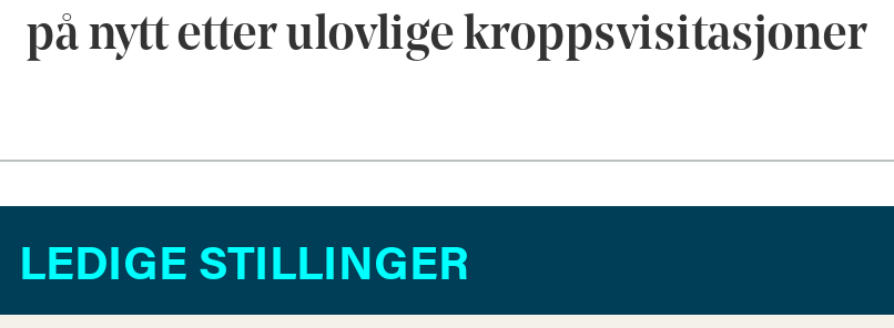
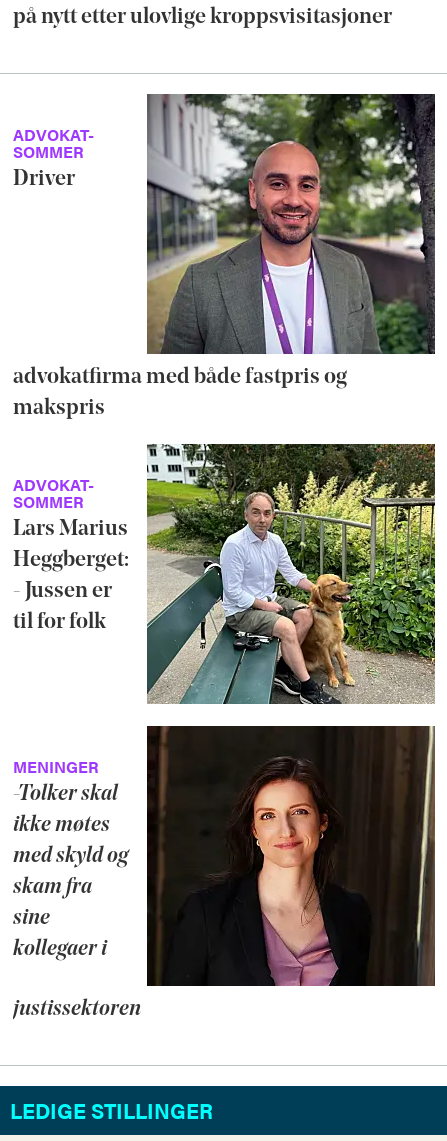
+ ADVOKAT-
+ SOMMER
+ Driver

+ [image]
+ advokatfirma med både fastpris og
+ makspris
+ ADVOKAT-
+ SOMMER
+ Lars Marius
+ Heggberget:
+ - Jussen er
+ til for folk

+ [image]
+ MENINGER
+ -Tolker skal
+ ikke møtes
+ med skyld og
+ skam fra
+ sine
+ kollegaer i
+ justissektoren

+ [image]
